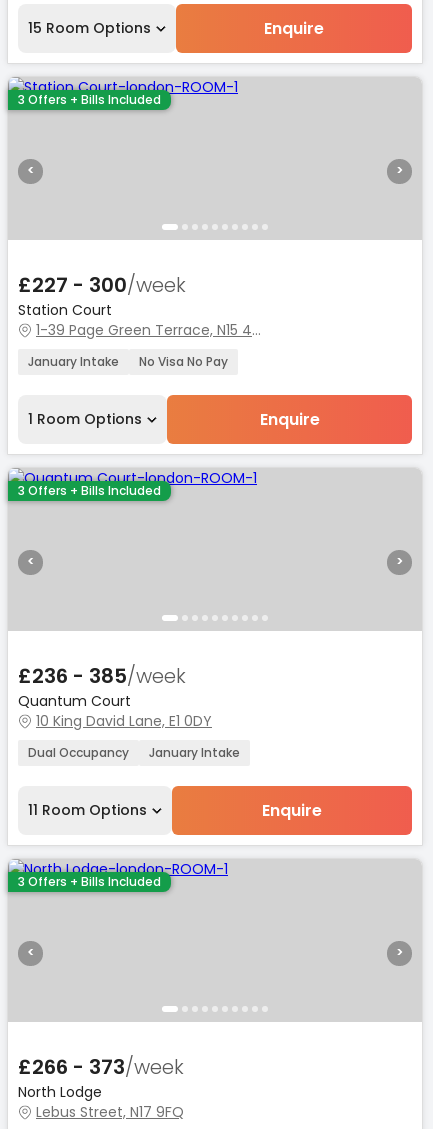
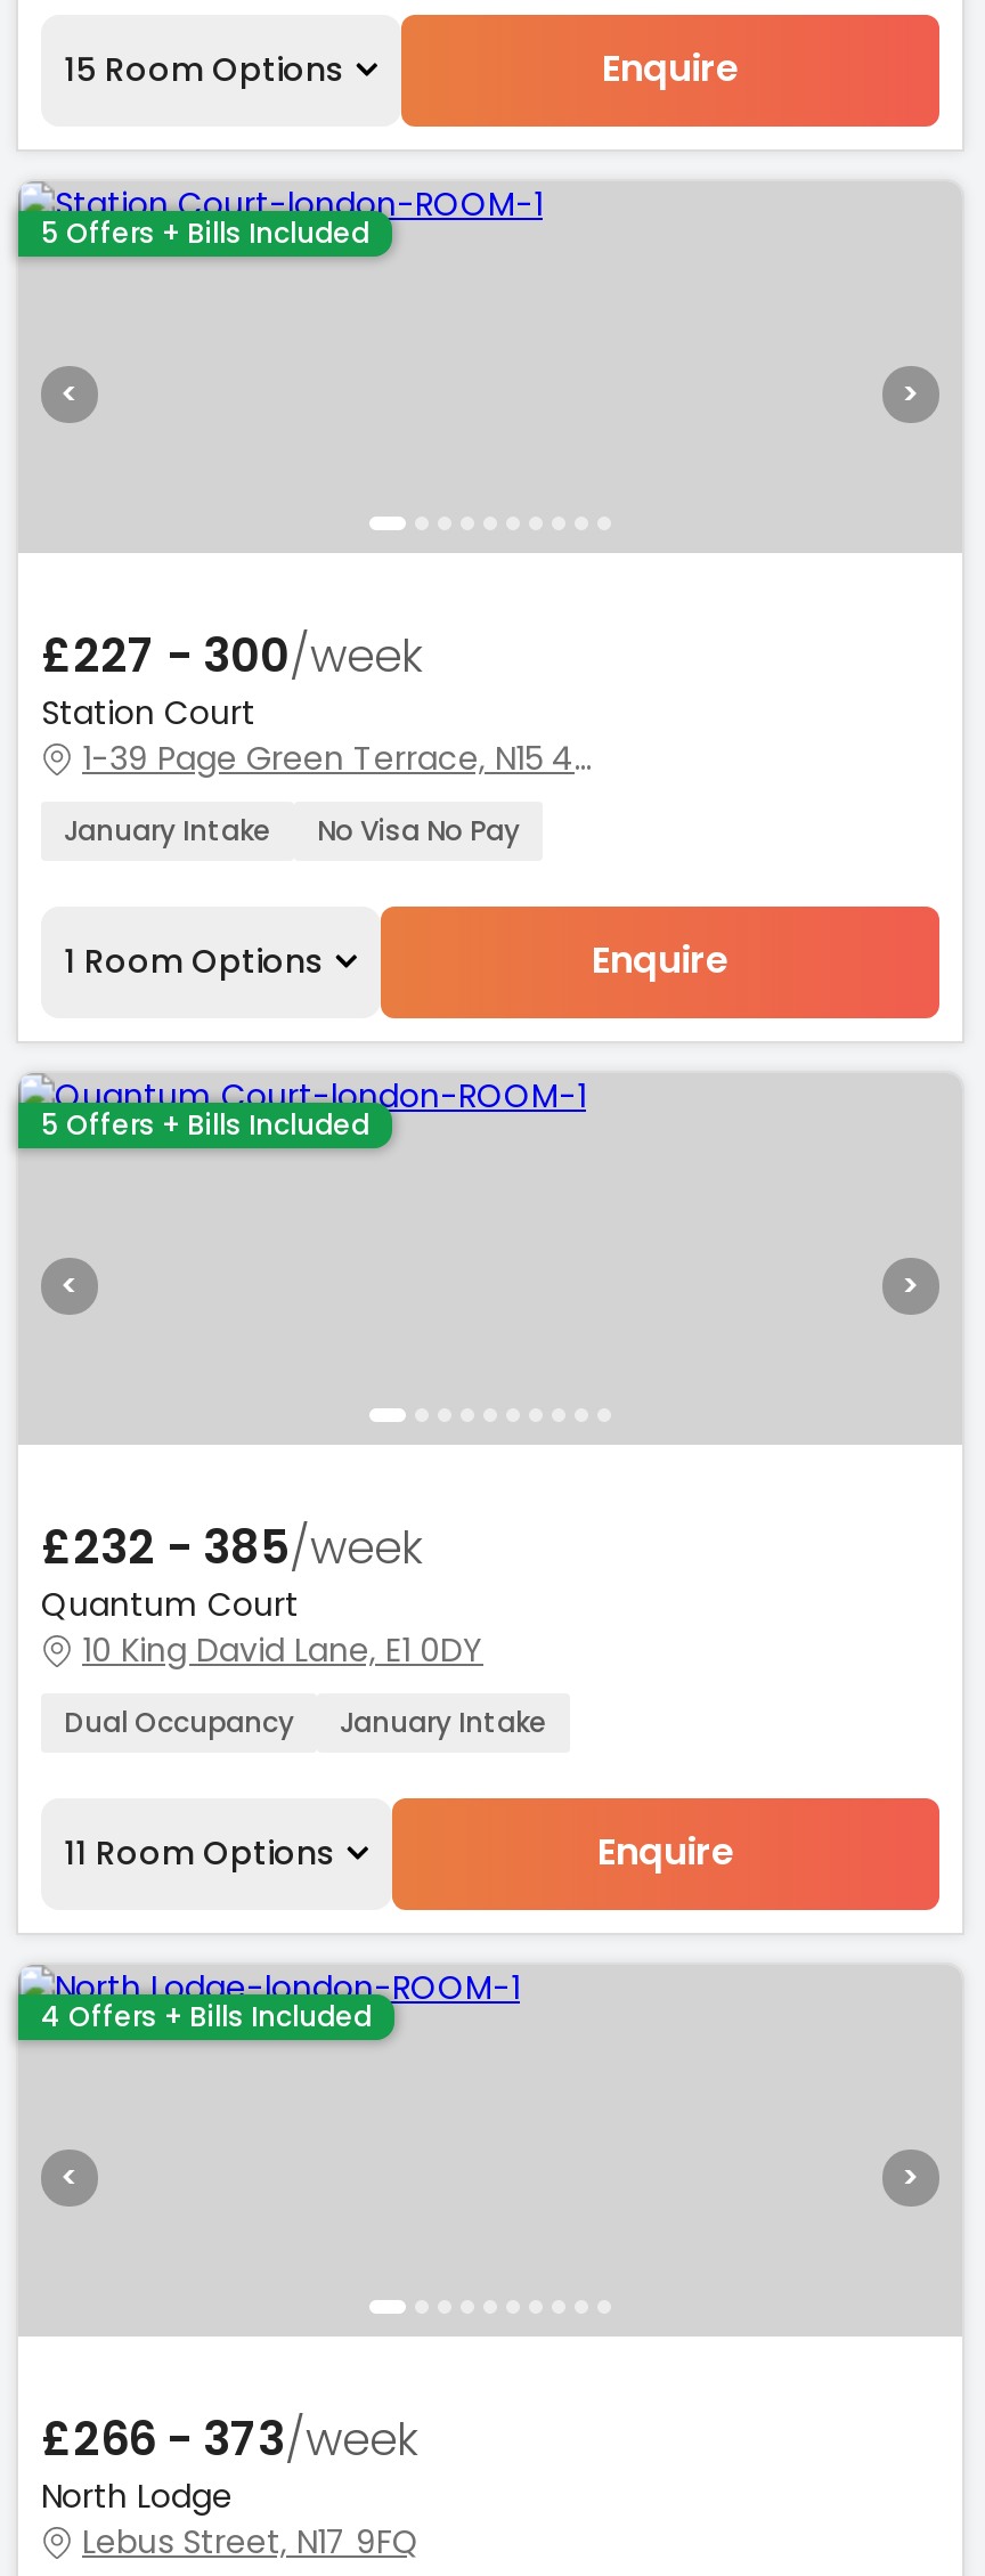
- 3 Offers + Bills Included
+ 5 Offers + Bills Included

- 3 Offers + Bills Included
+ 5 Offers + Bills Included

- £236 - 385/week
+ £232 - 385/week

- 3 Offers + Bills Included
+ 4 Offers + Bills Included
